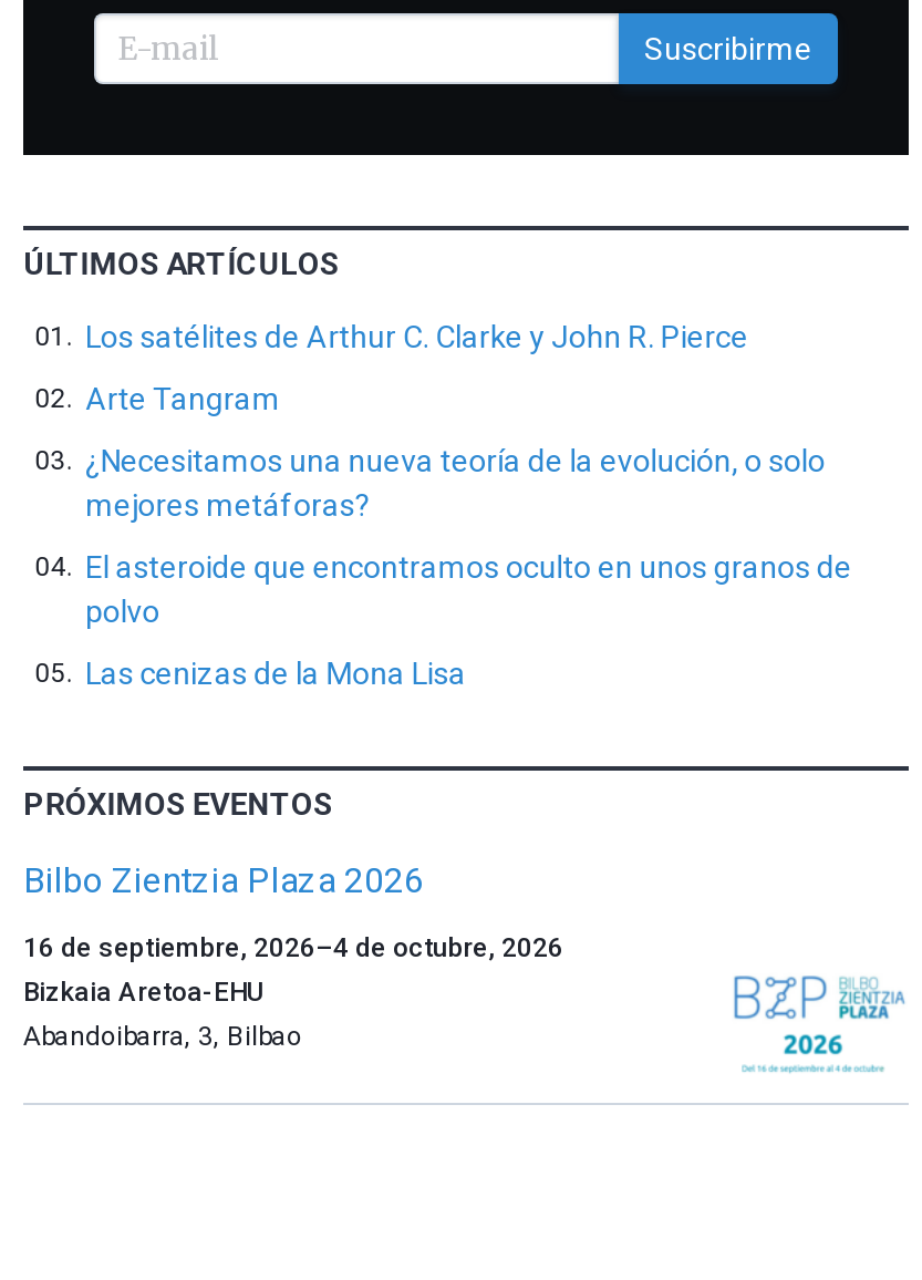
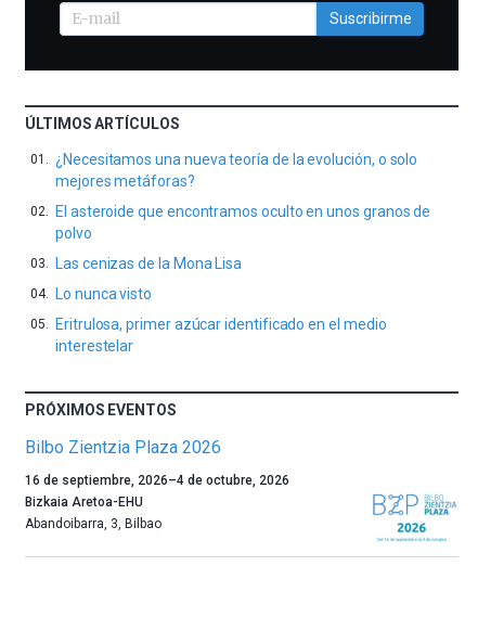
- Los satélites de Arthur C. Clarke y John R. Pierce
- Arte Tangram

moved up: ¿Necesitamos una nueva teoría de la evolución, o solo | mejores metáforas? | El asteroide que encontramos oculto en unos granos de | polvo | Las cenizas de la Mona Lisa

+ Lo nunca visto
+ Eritrulosa, primer azúcar identificado en el medio
+ interestelar
